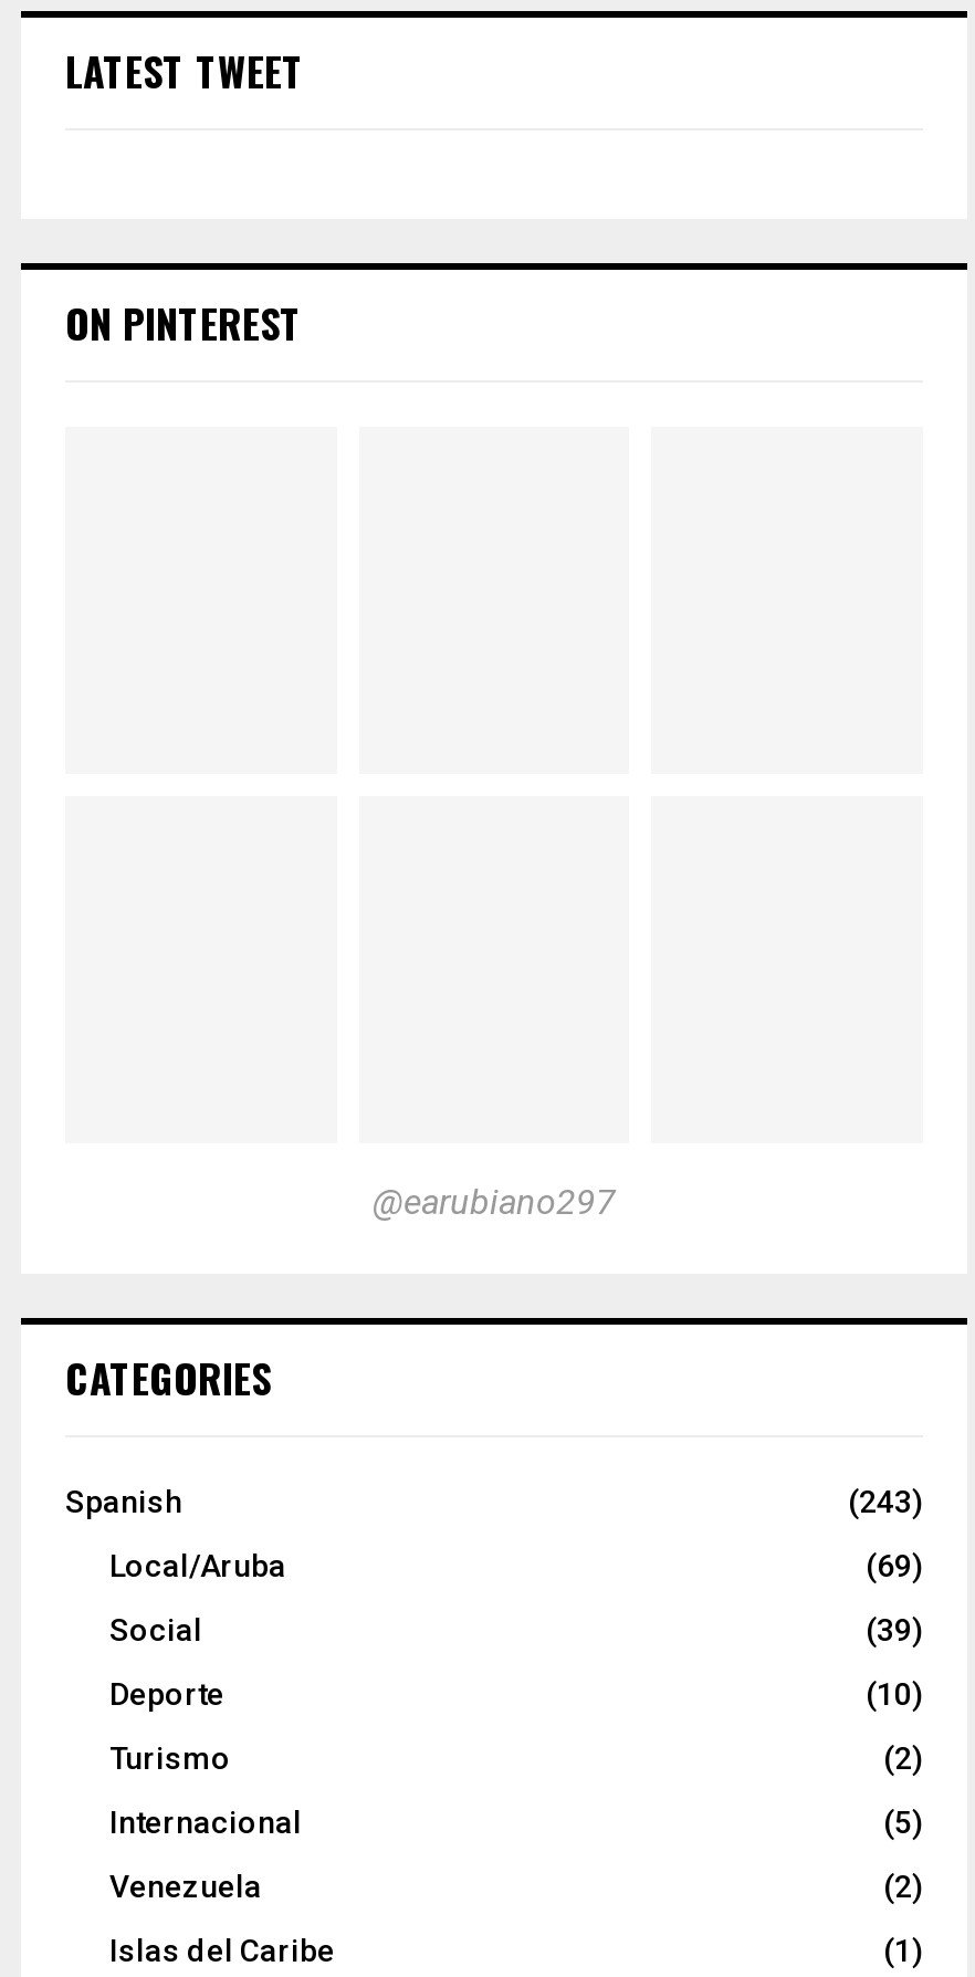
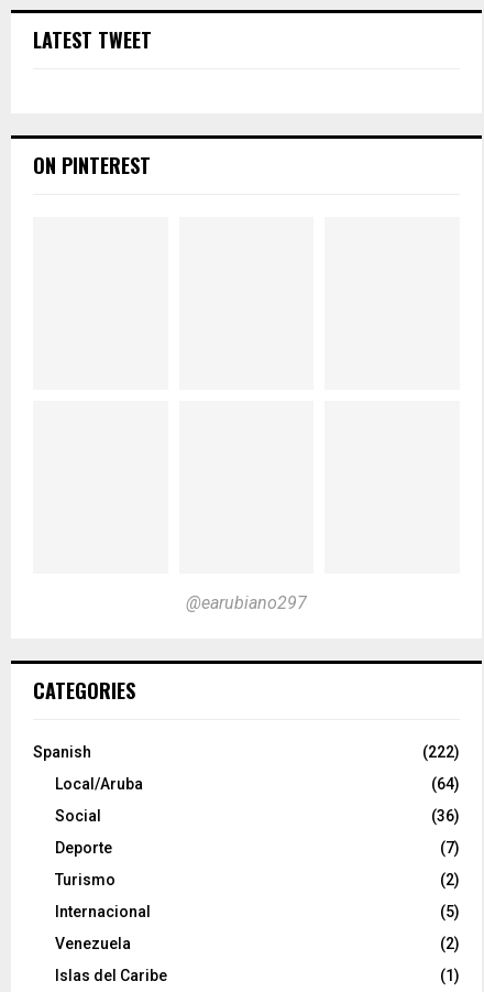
- (243)
+ (222)

- (69)
+ (64)

- (39)
+ (36)

- (10)
+ (7)
